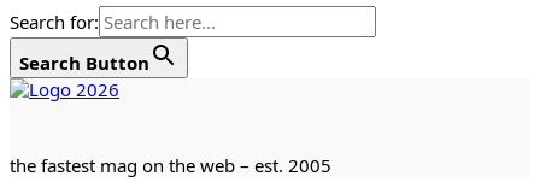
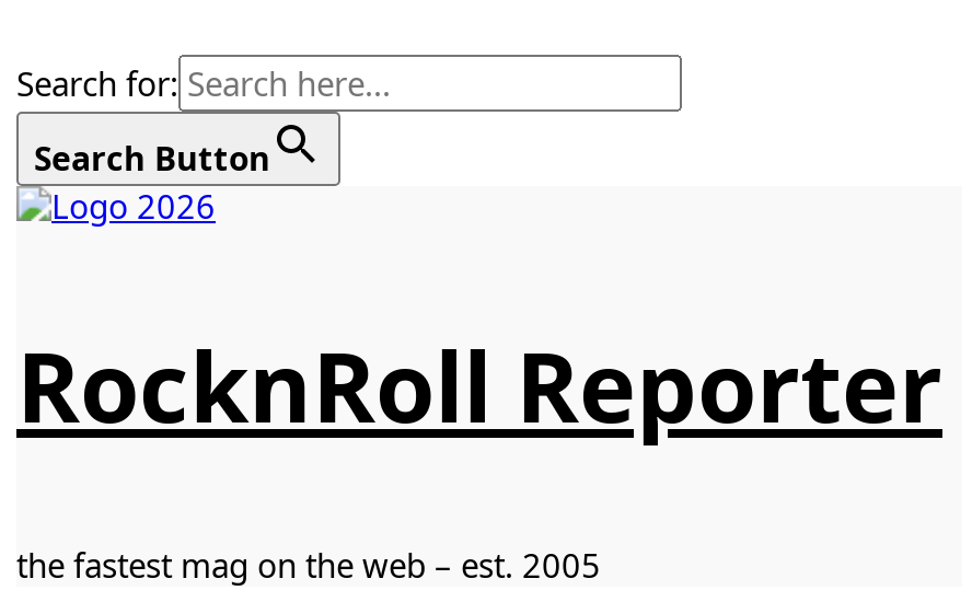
+ RocknRoll Reporter
